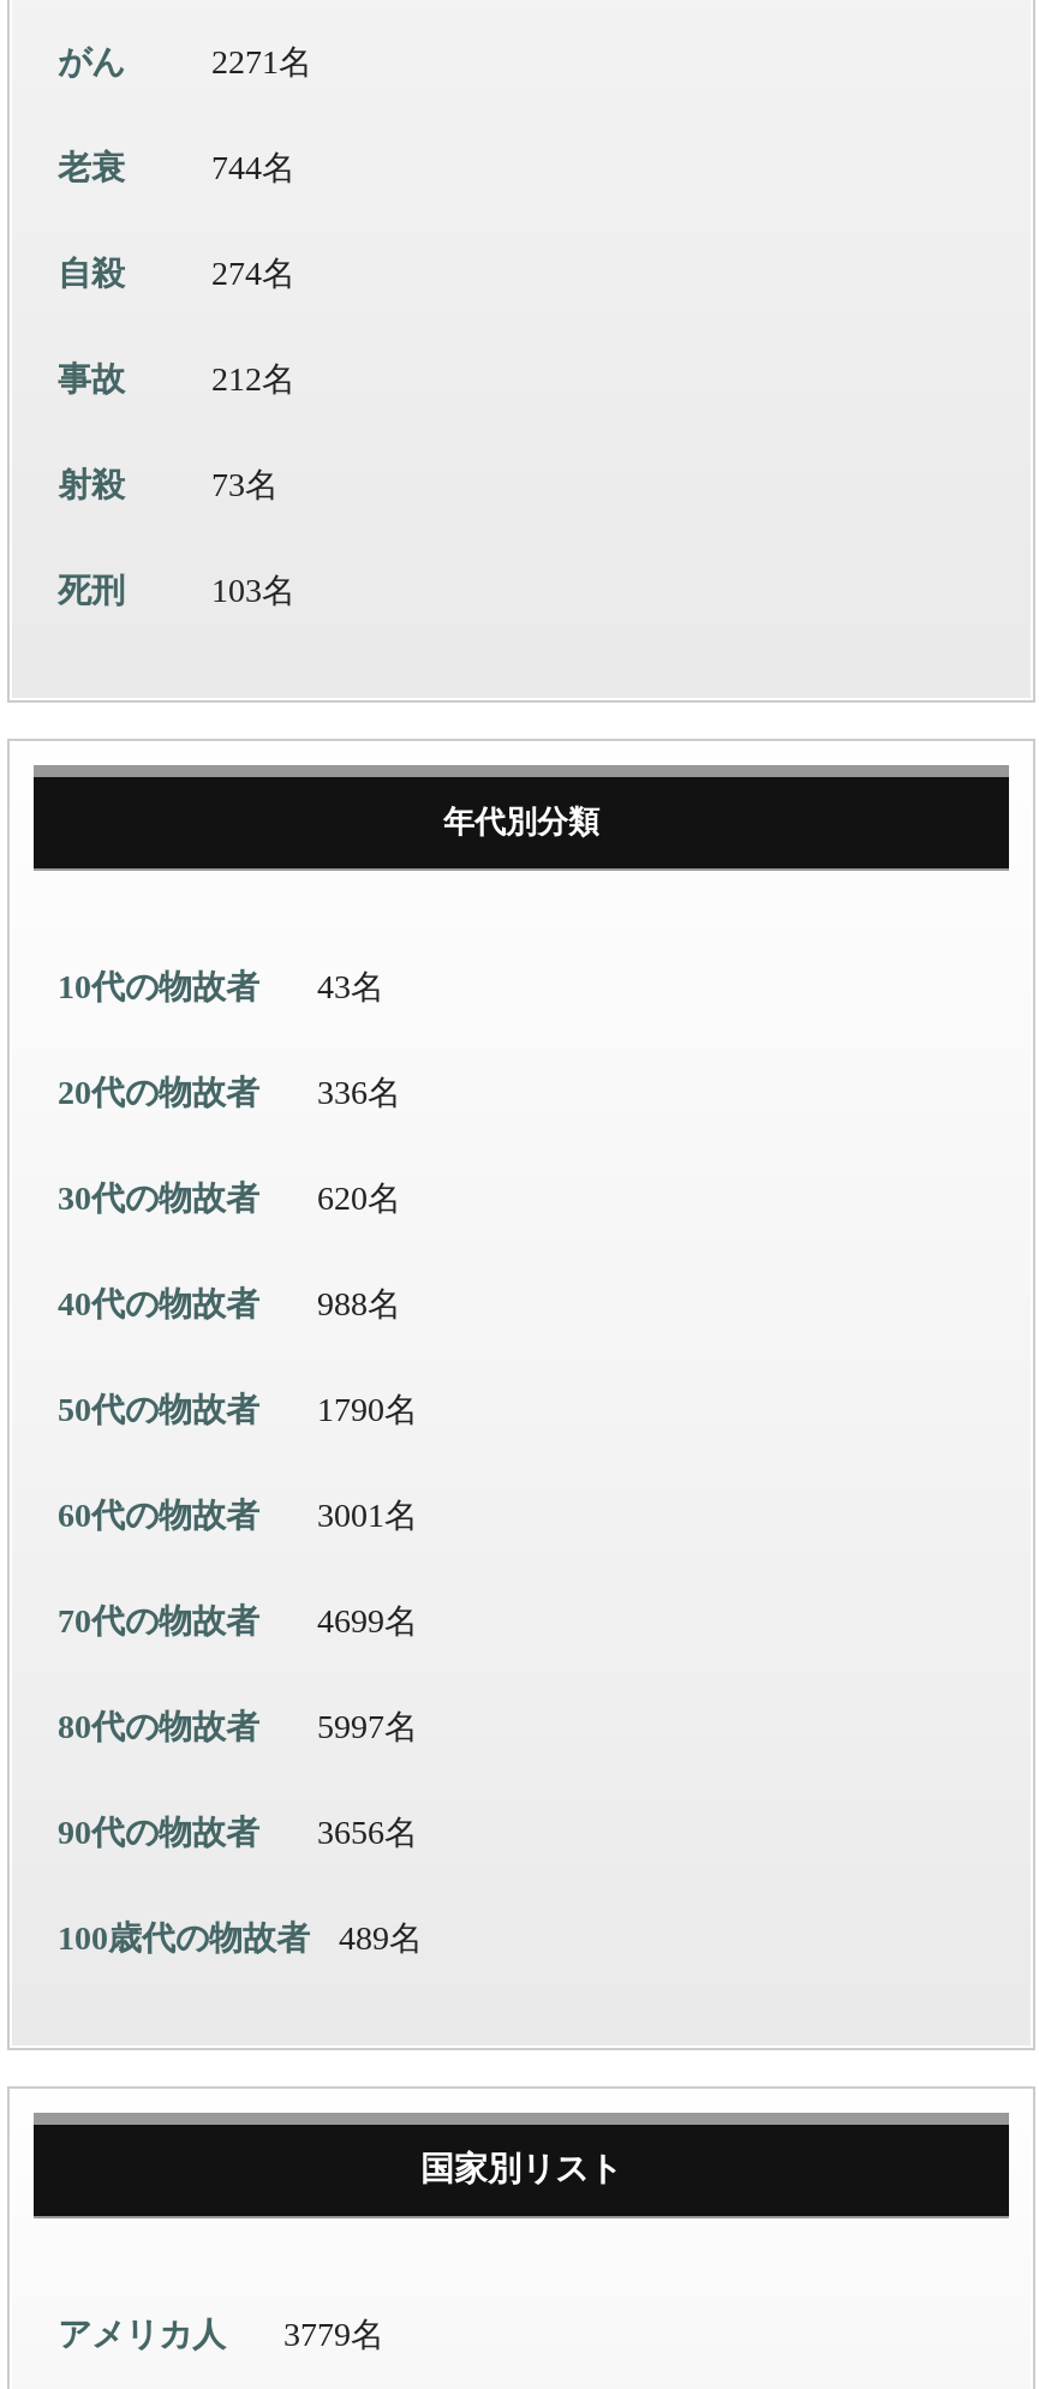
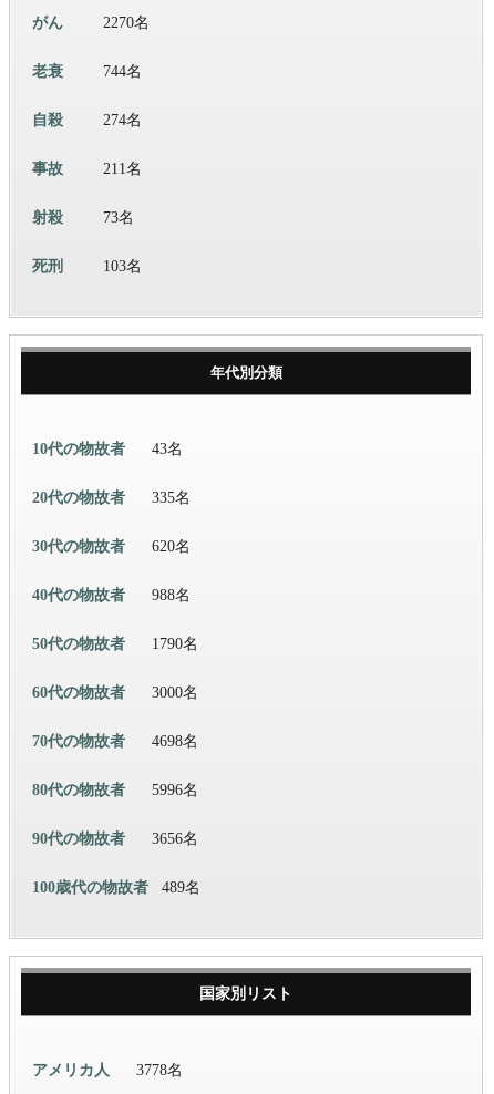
- 2271名
+ 2270名

- 212名
+ 211名

- 20代の物故者 336名
+ 20代の物故者 335名

- 60代の物故者 3001名
+ 60代の物故者 3000名

- 70代の物故者 4699名
+ 70代の物故者 4698名

- 80代の物故者 5997名
+ 80代の物故者 5996名

- アメリカ人 3779名
+ アメリカ人 3778名
